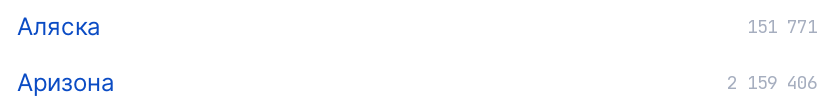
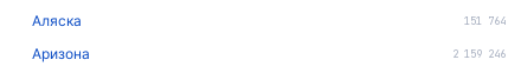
- 151 771
+ 151 764

- 2 159 406
+ 2 159 246
